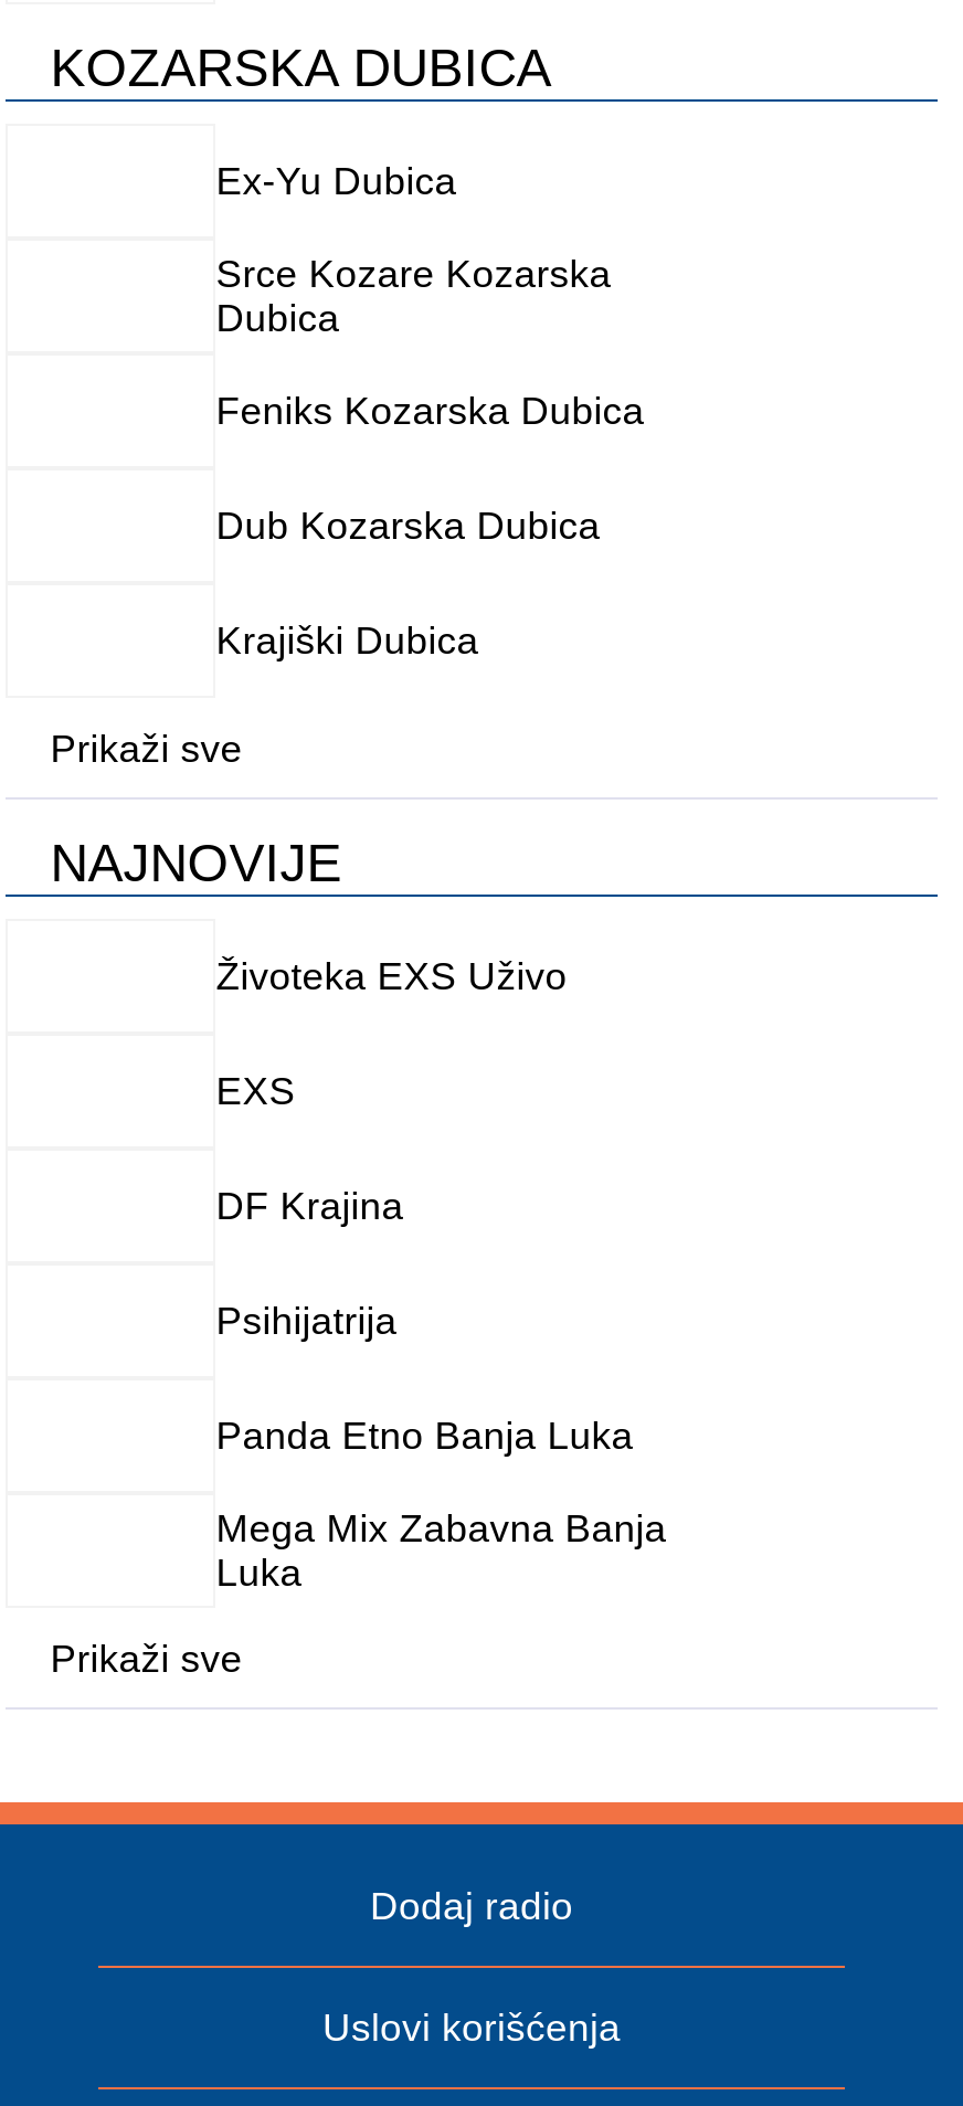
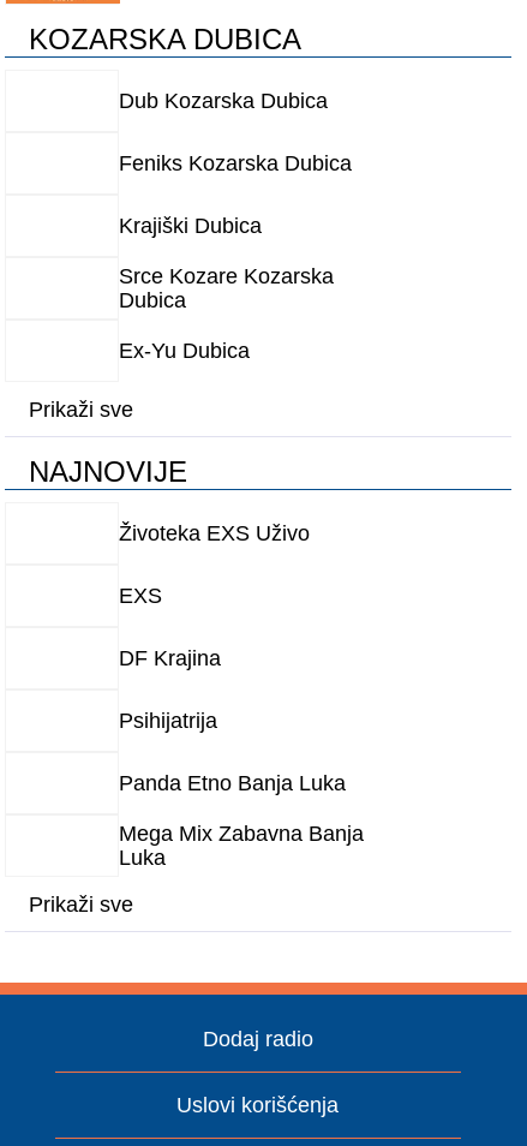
moved down: Ex-Yu Dubica

moved down: Srce Kozare Kozarska | Dubica

moved up: Dub Kozarska Dubica | Feniks Kozarska Dubica | Krajiški Dubica
